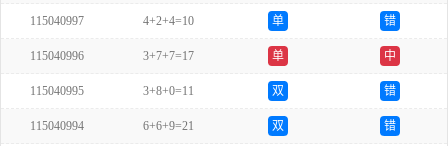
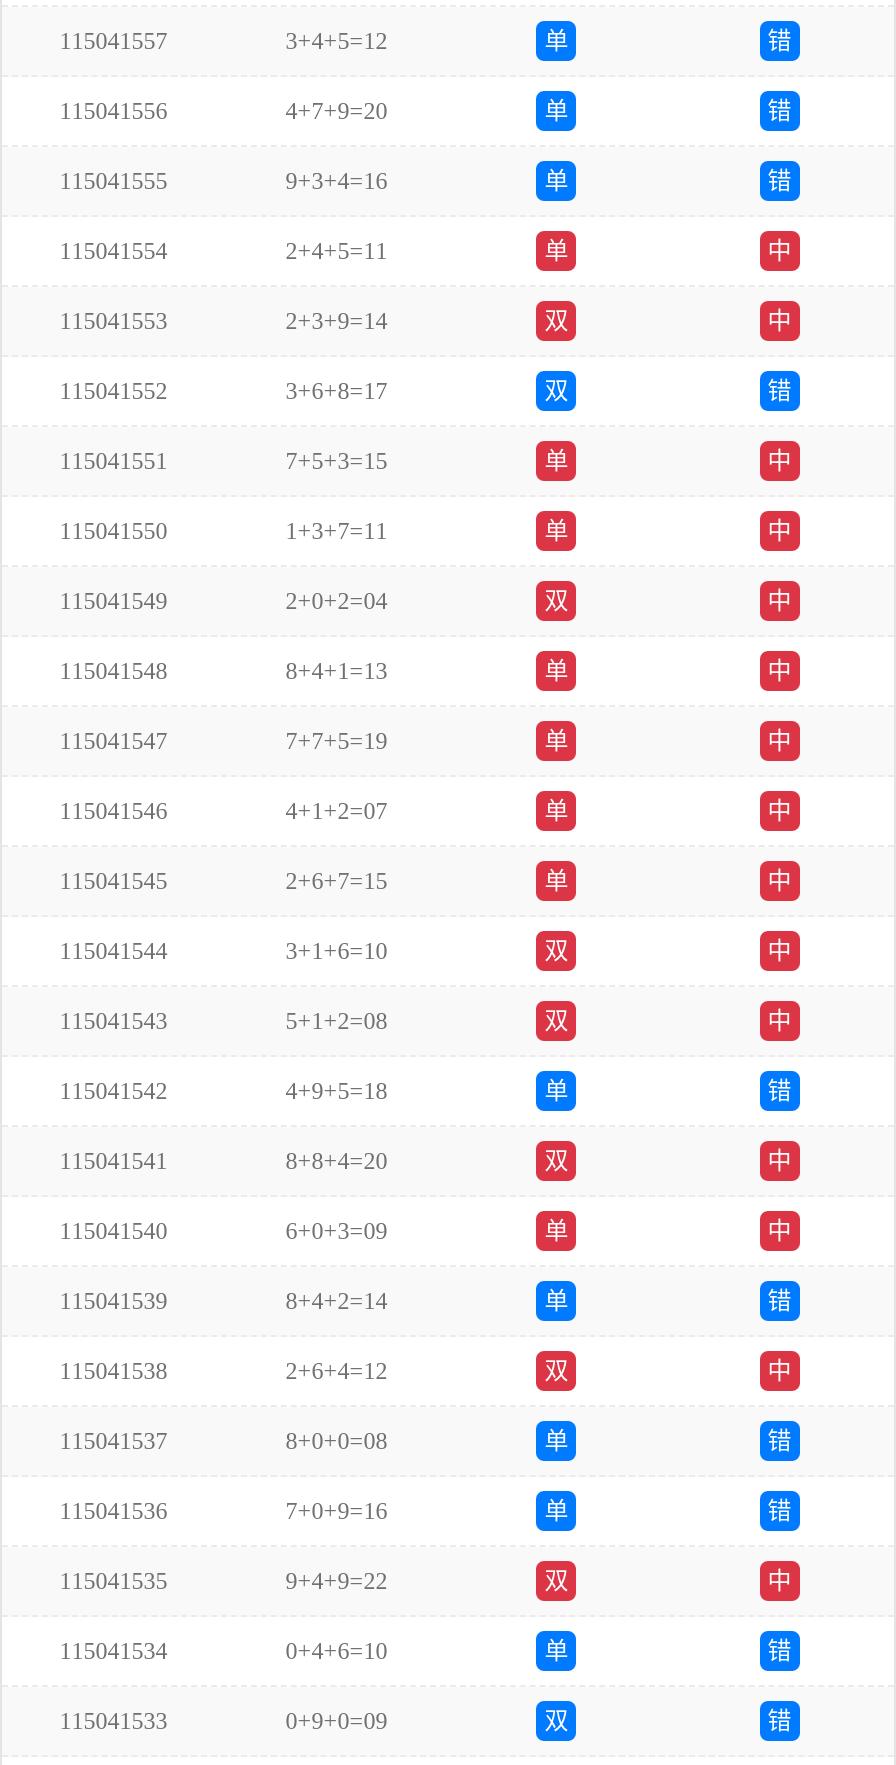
- 115040997
+ 115041557

- 4+2+4=10
+ 3+4+5=12

- 115040996
- 3+7+7=17
+ 115041556
+ 4+7+9=20
+ 单
+ 错
+ 115041555
+ 9+3+4=16
+ 单
+ 错
+ 115041554
+ 2+4+5=11

- 115040995
- 3+8+0=11
+ 115041553
+ 2+3+9=14
+ 双
+ 中
+ 115041552
+ 3+6+8=17

- 115040994
- 6+6+9=21
+ 115041551
+ 7+5+3=15
+ 单
+ 中
+ 115041550
+ 1+3+7=11
+ 单
+ 中
+ 115041549
+ 2+0+2=04
+ 双
+ 中
+ 115041548
+ 8+4+1=13
+ 单
+ 中
+ 115041547
+ 7+7+5=19
+ 单
+ 中
+ 115041546
+ 4+1+2=07
+ 单
+ 中
+ 115041545
+ 2+6+7=15
+ 单
+ 中
+ 115041544
+ 3+1+6=10
+ 双
+ 中
+ 115041543
+ 5+1+2=08
+ 双
+ 中
+ 115041542
+ 4+9+5=18
+ 单
+ 错
+ 115041541
+ 8+8+4=20
+ 双
+ 中
+ 115041540
+ 6+0+3=09
+ 单
+ 中
+ 115041539
+ 8+4+2=14
+ 单
+ 错
+ 115041538
+ 2+6+4=12
+ 双
+ 中
+ 115041537
+ 8+0+0=08
+ 单
+ 错
+ 115041536
+ 7+0+9=16
+ 单
+ 错
+ 115041535
+ 9+4+9=22
+ 双
+ 中
+ 115041534
+ 0+4+6=10
+ 单
+ 错
+ 115041533
+ 0+9+0=09
